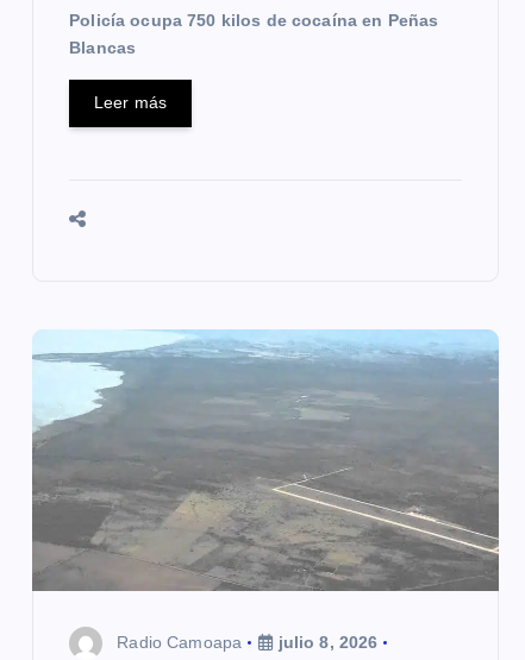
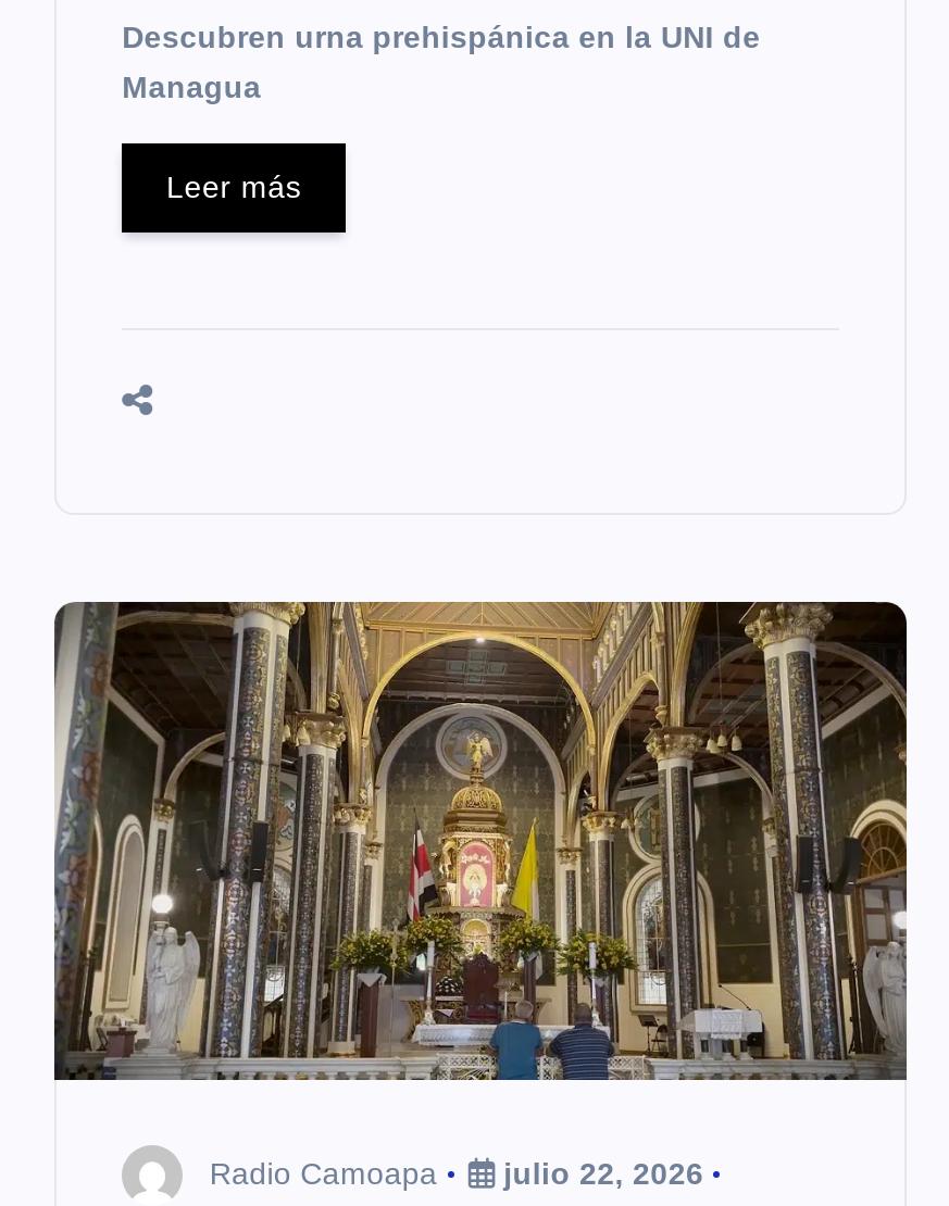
- Policía ocupa 750 kilos de cocaína en Peñas
- Blancas
+ Descubren urna prehispánica en la UNI de
+ Managua

- [image]
- Radio Camoapa julio 8, 2026
+ [image]
+ Radio Camoapa julio 22, 2026
